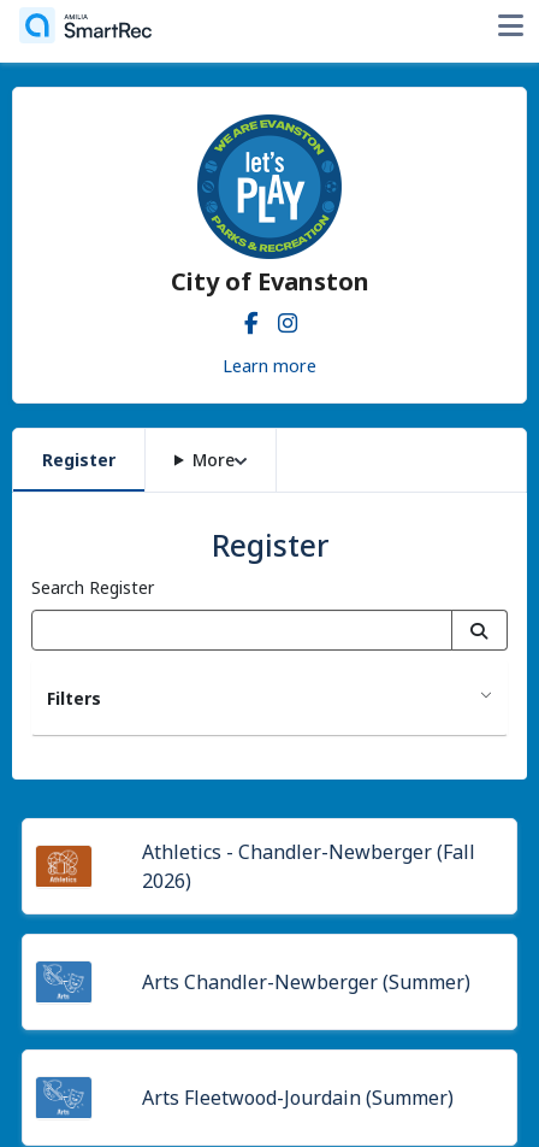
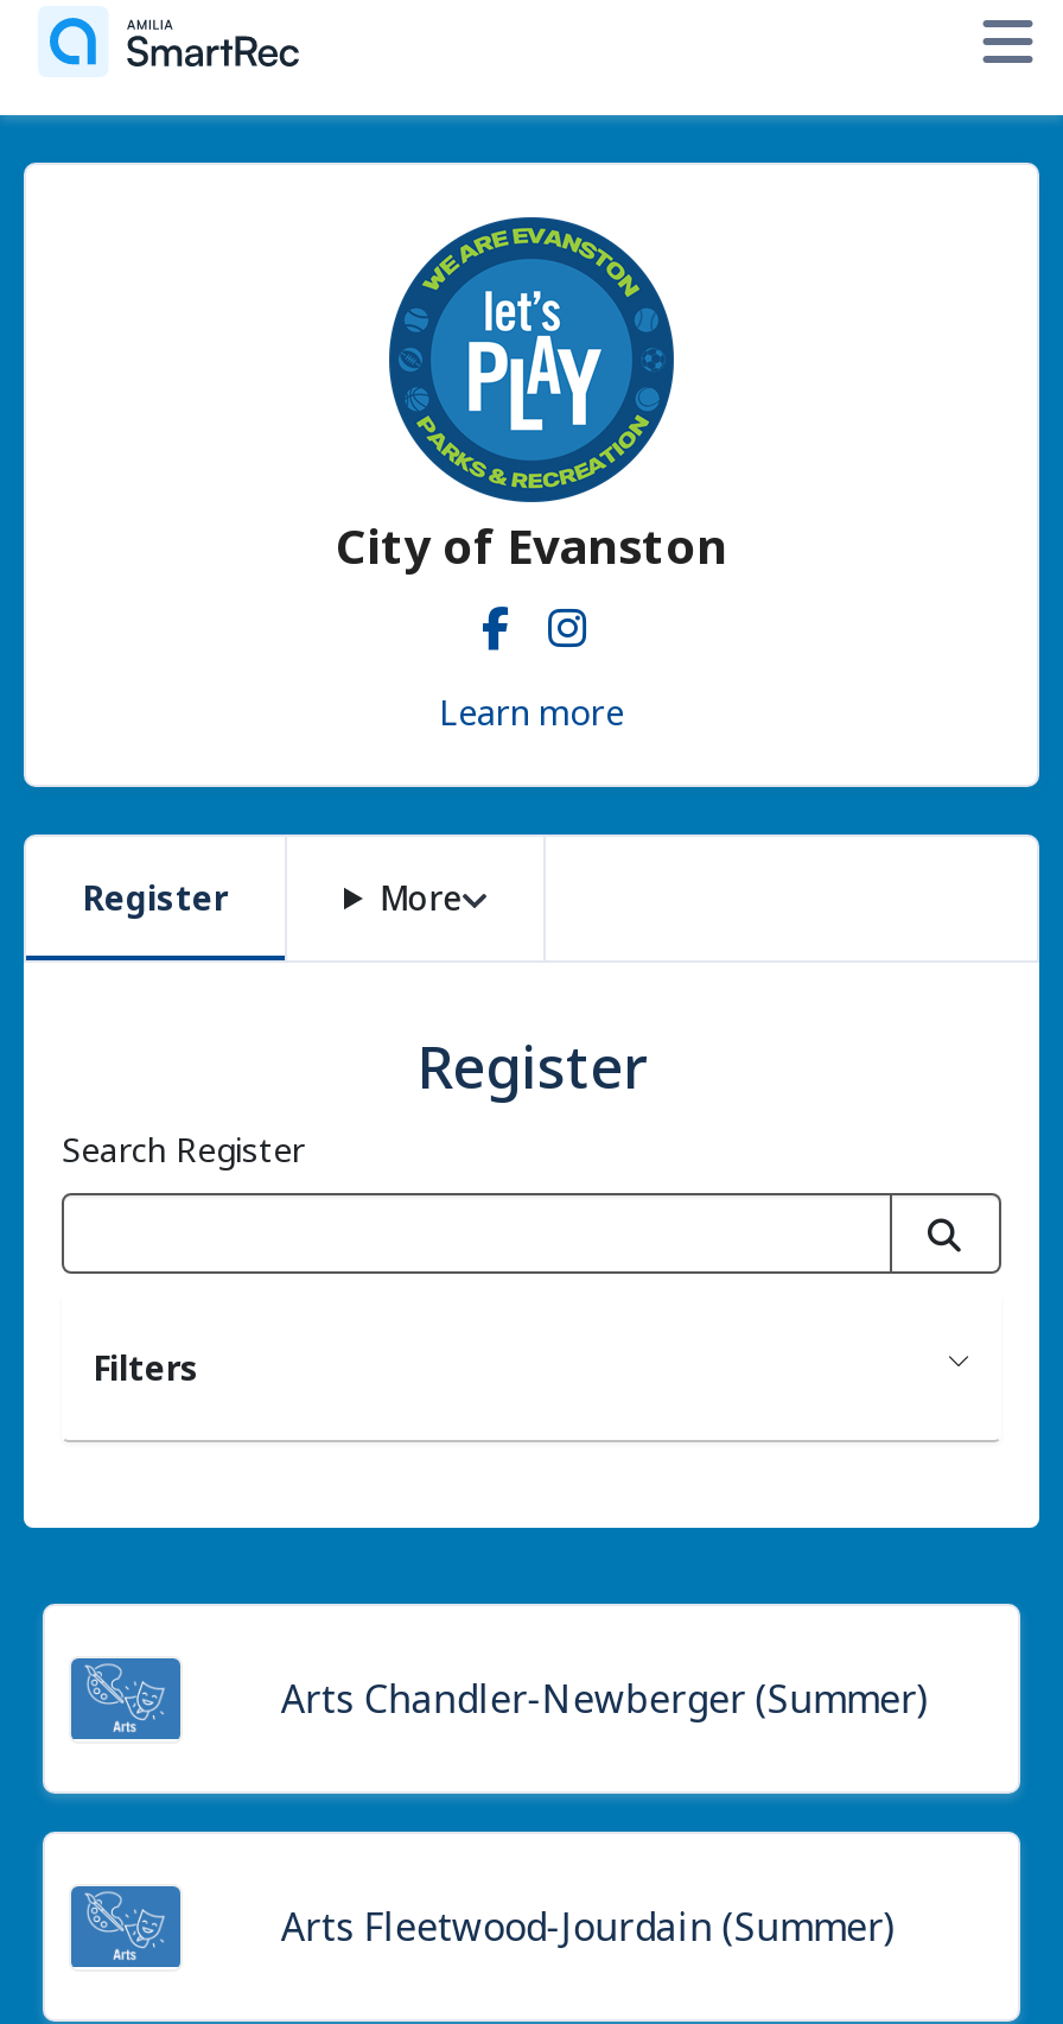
- [image]

- Athletics - Chandler-Newberger (Fall
- 2026)
